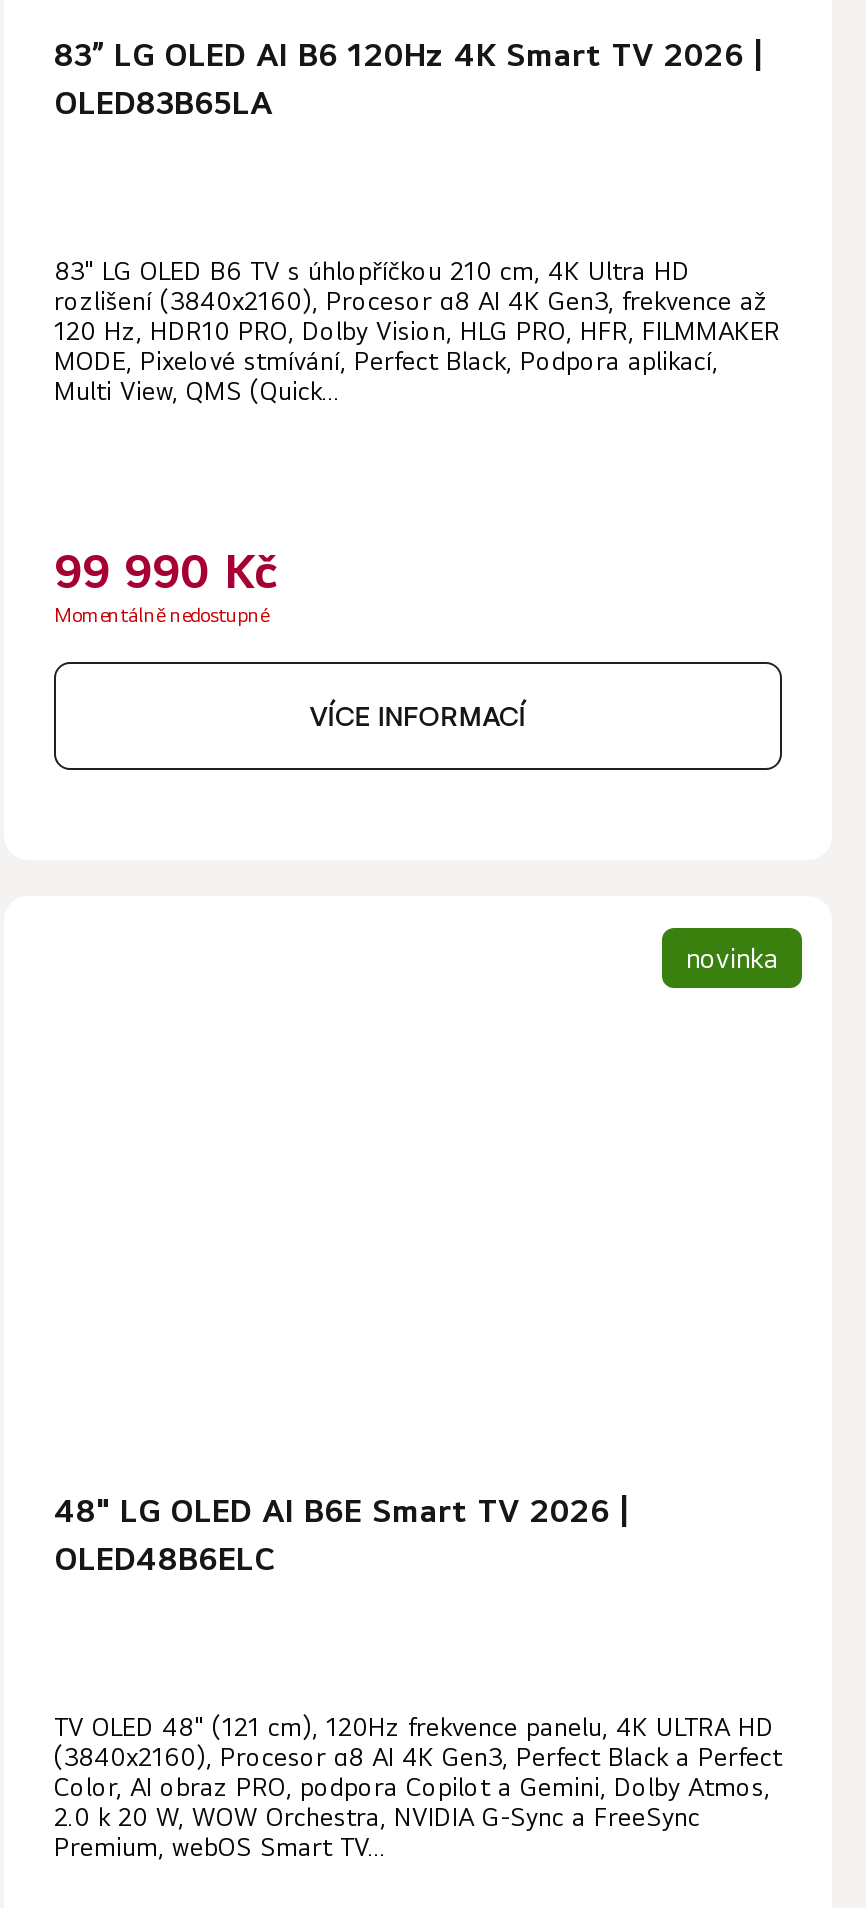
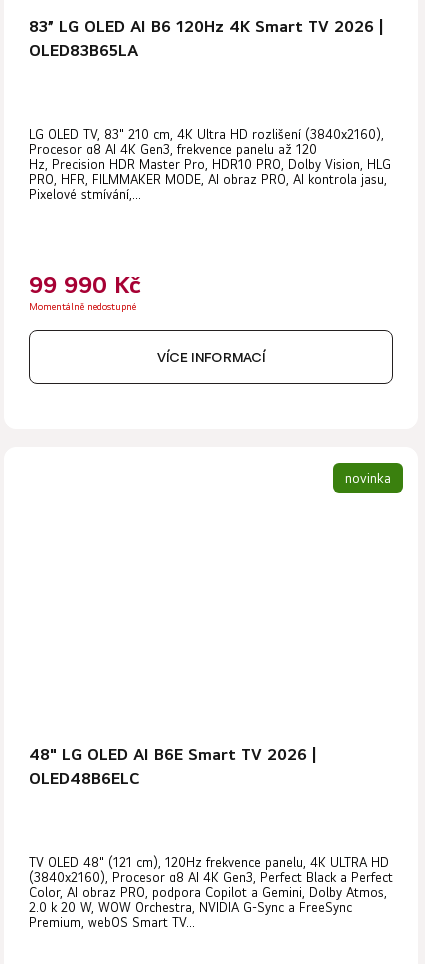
- 83" LG OLED B6 TV s úhlopříčkou 210 cm, 4K Ultra HD
- rozlišení (3840x2160), Procesor α8 AI 4K Gen3, frekvence až
- 120 Hz, HDR10 PRO, Dolby Vision, HLG PRO, HFR, FILMMAKER
- MODE, Pixelové stmívání, Perfect Black, Podpora aplikací,
- Multi View, QMS (Quick...
+ LG OLED TV, 83" 210 cm, 4K Ultra HD rozlišení (3840x2160),
+ Procesor α8 AI 4K Gen3, frekvence panelu až 120
+ Hz, Precision HDR Master Pro, HDR10 PRO, Dolby Vision, HLG
+ PRO, HFR, FILMMAKER MODE, AI obraz PRO, AI kontrola jasu,
+ Pixelové stmívání,...
